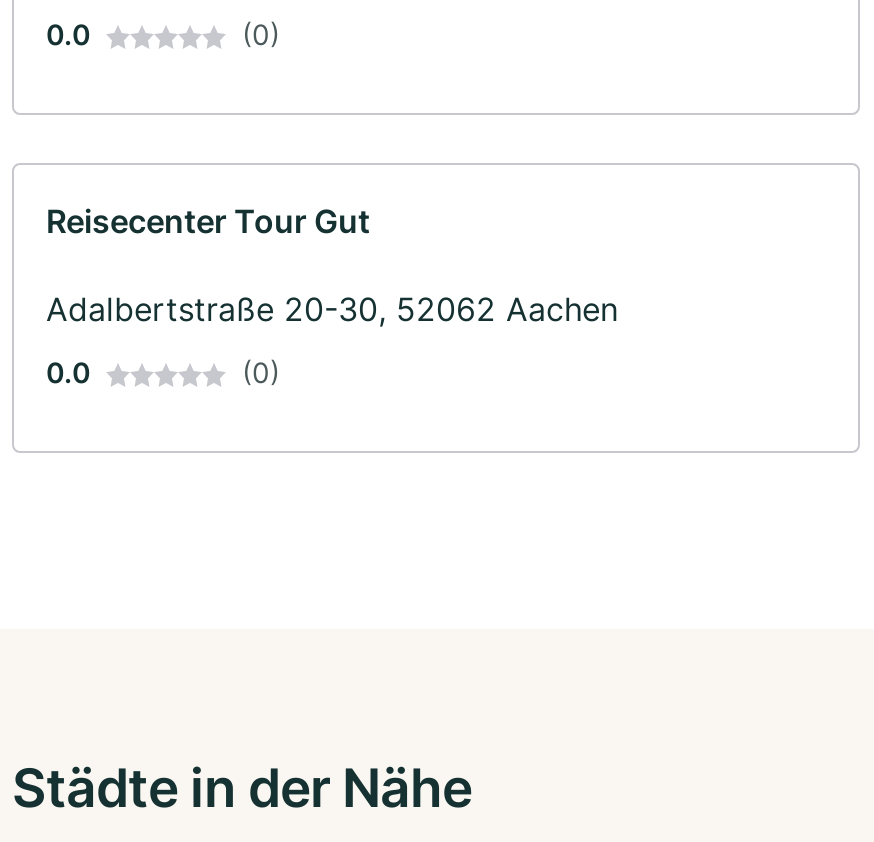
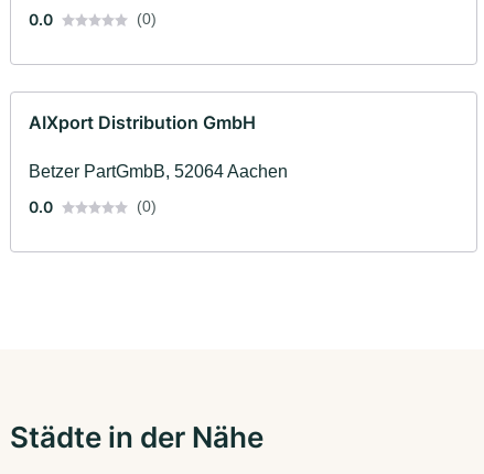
- Reisecenter Tour Gut
+ AIXport Distribution GmbH

- Adalbertstraße 20-30, 52062 Aachen
+ Betzer PartGmbB, 52064 Aachen
